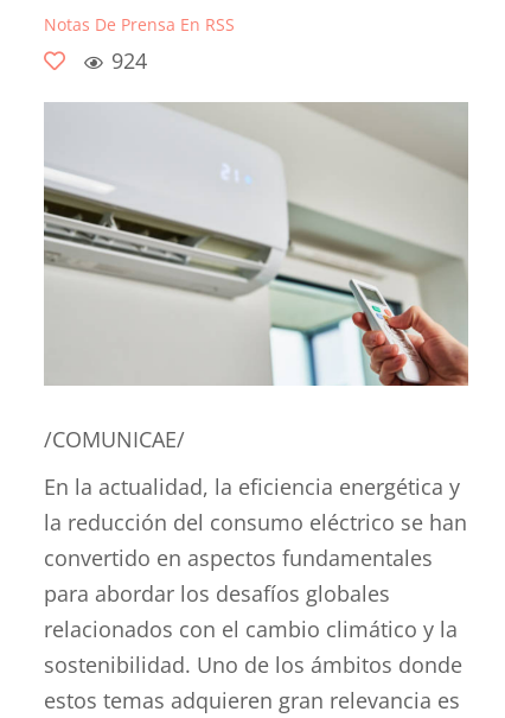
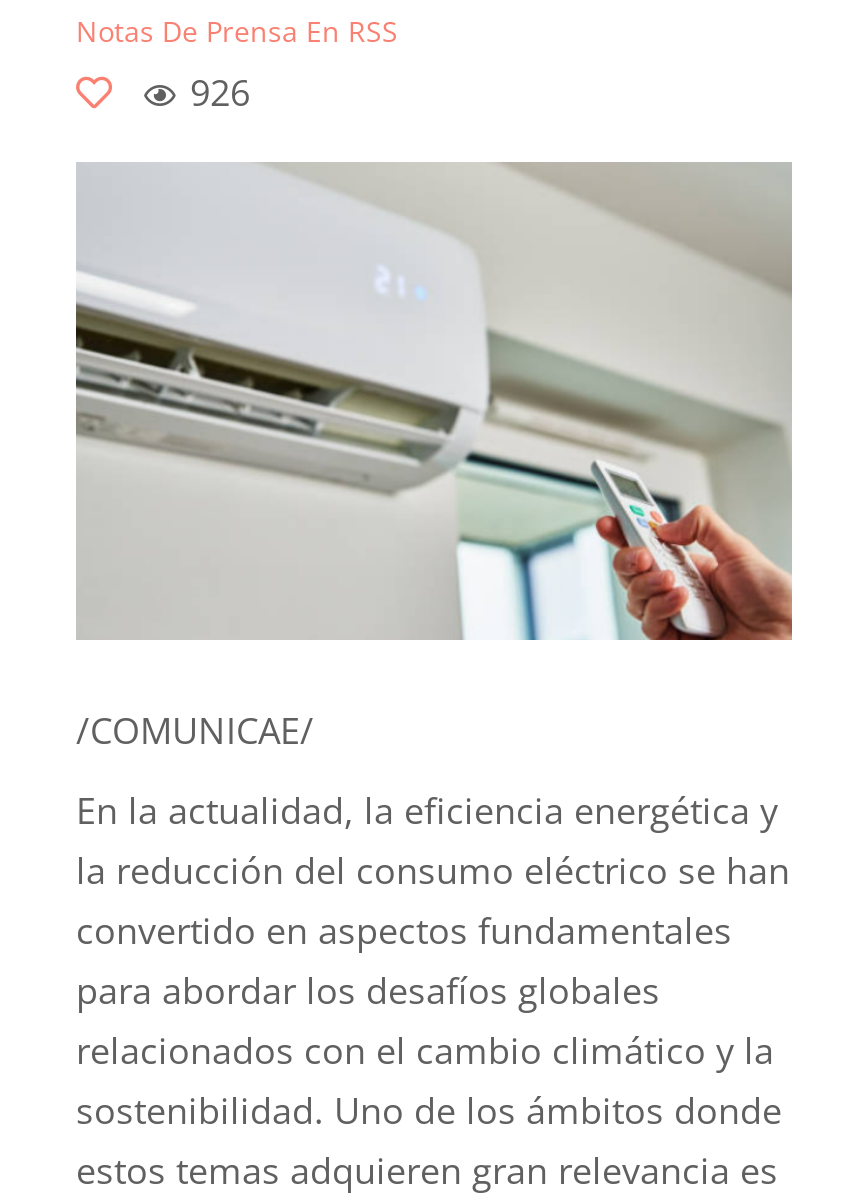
- 924
+ 926
